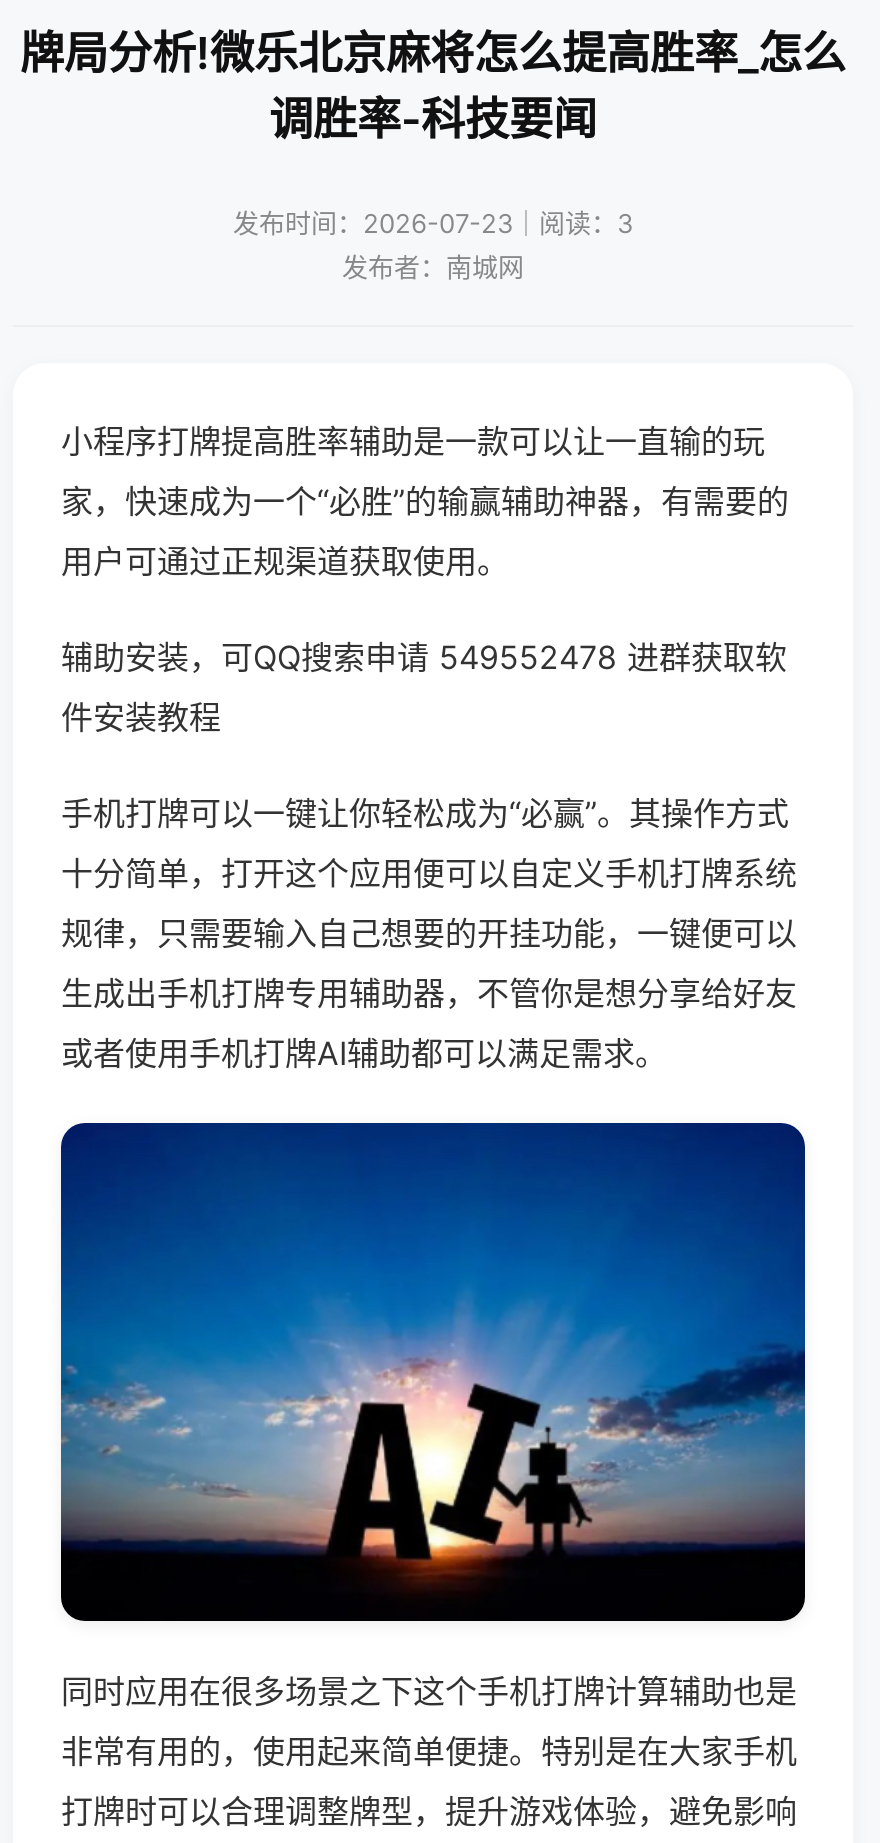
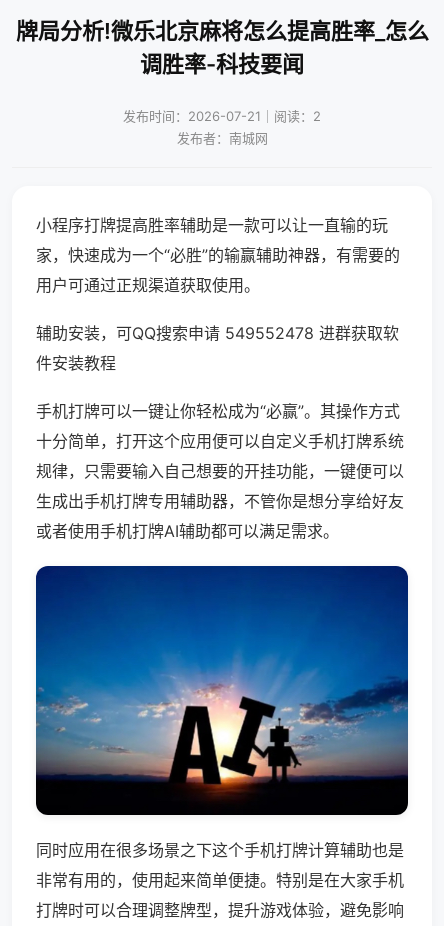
- 发布时间：2026-07-23｜阅读：3
+ 发布时间：2026-07-21｜阅读：2
